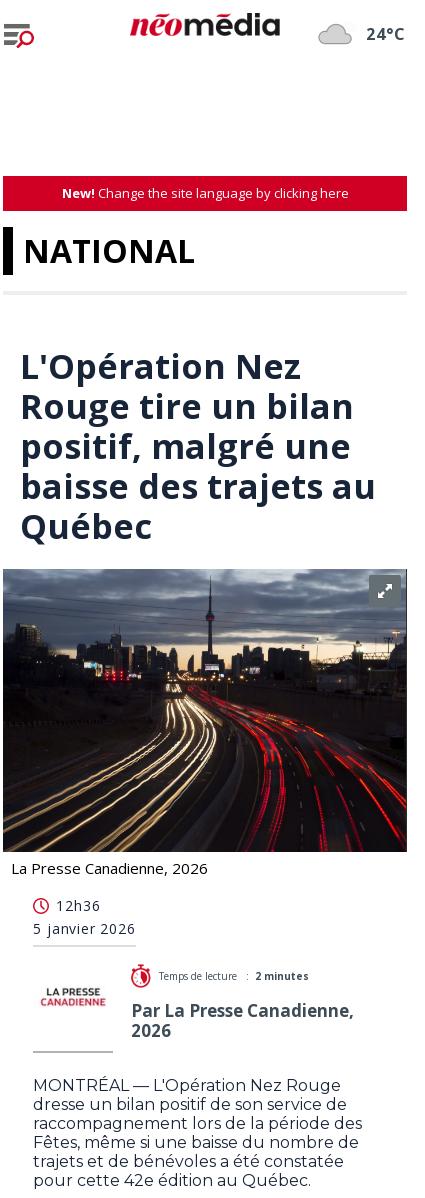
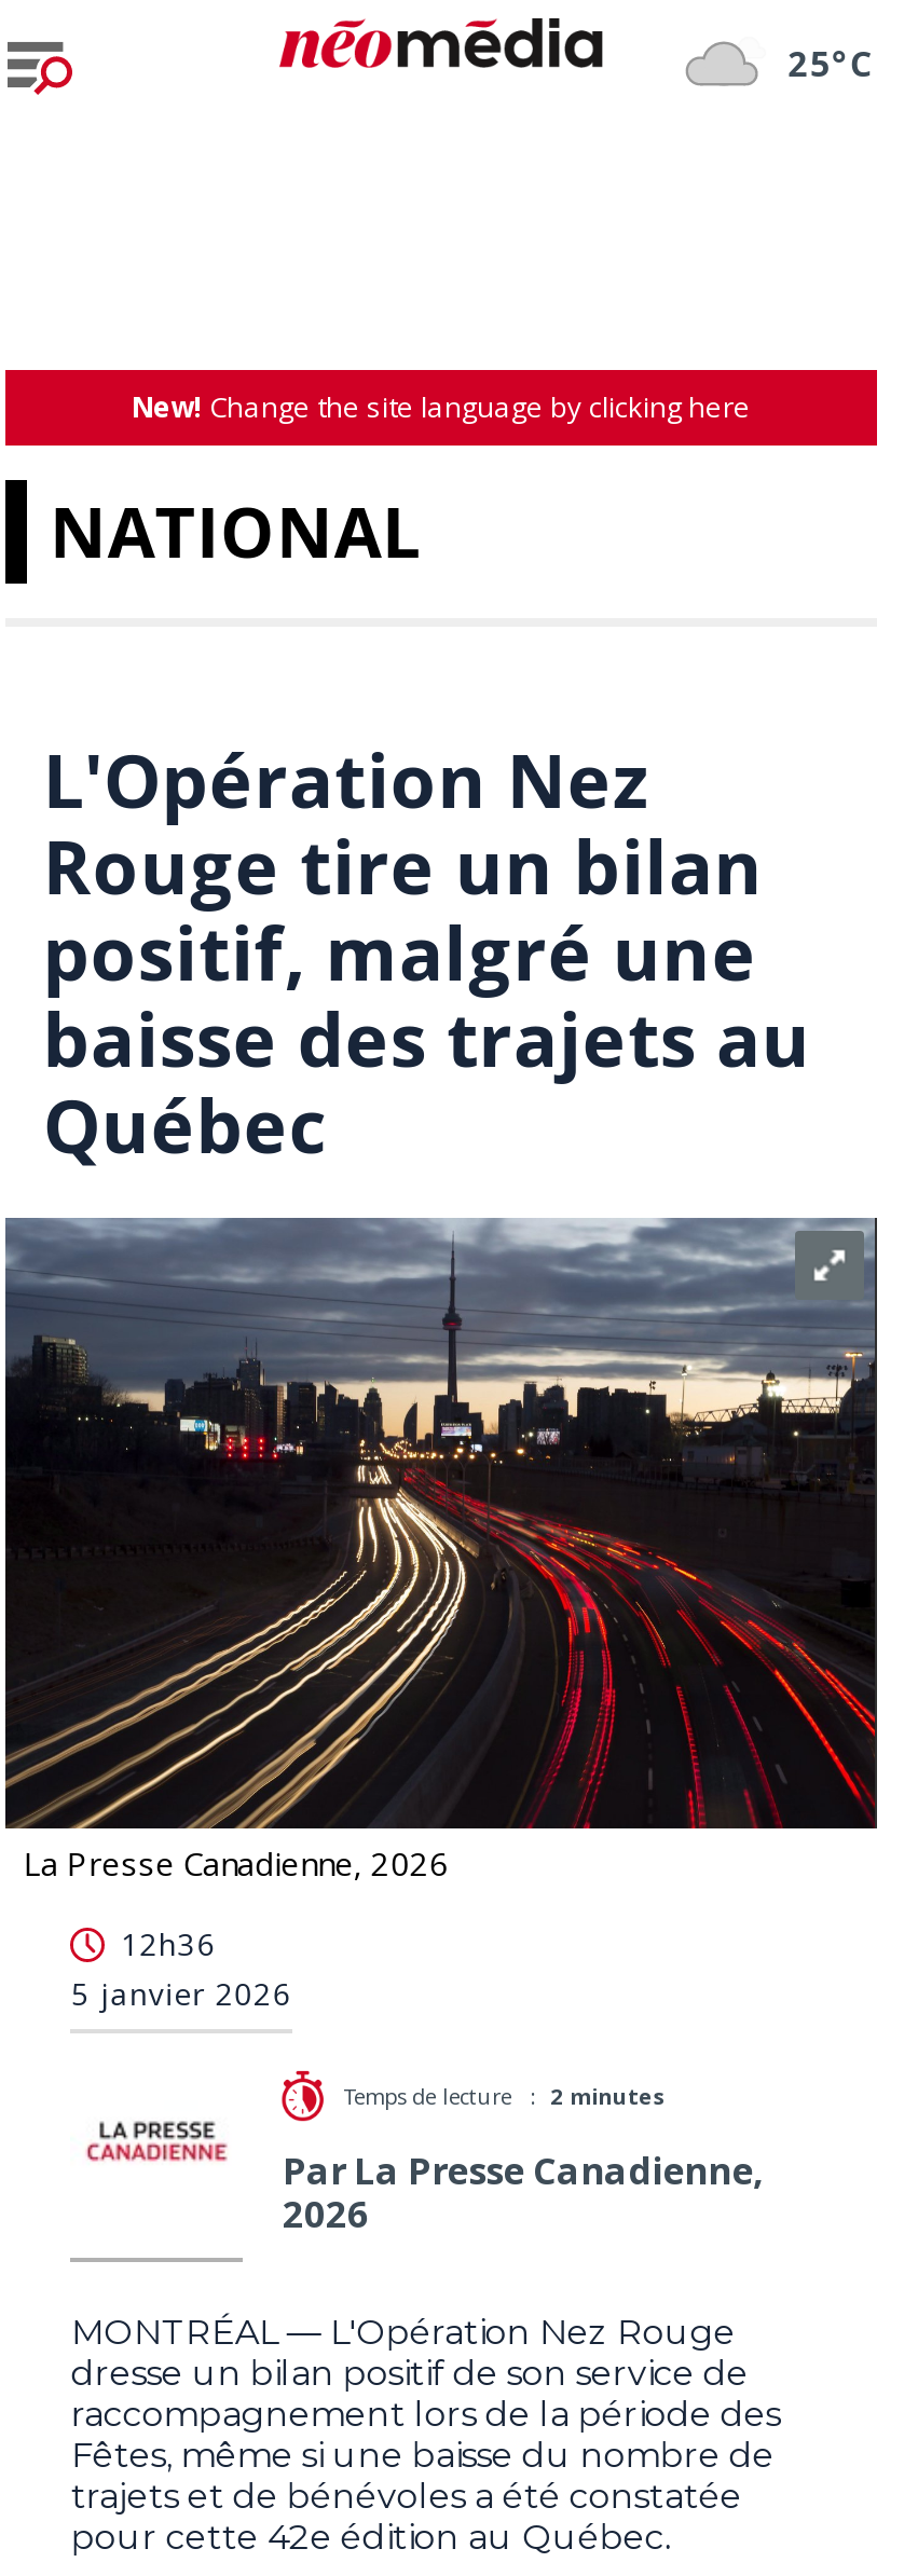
- 24°C
+ 25°C
